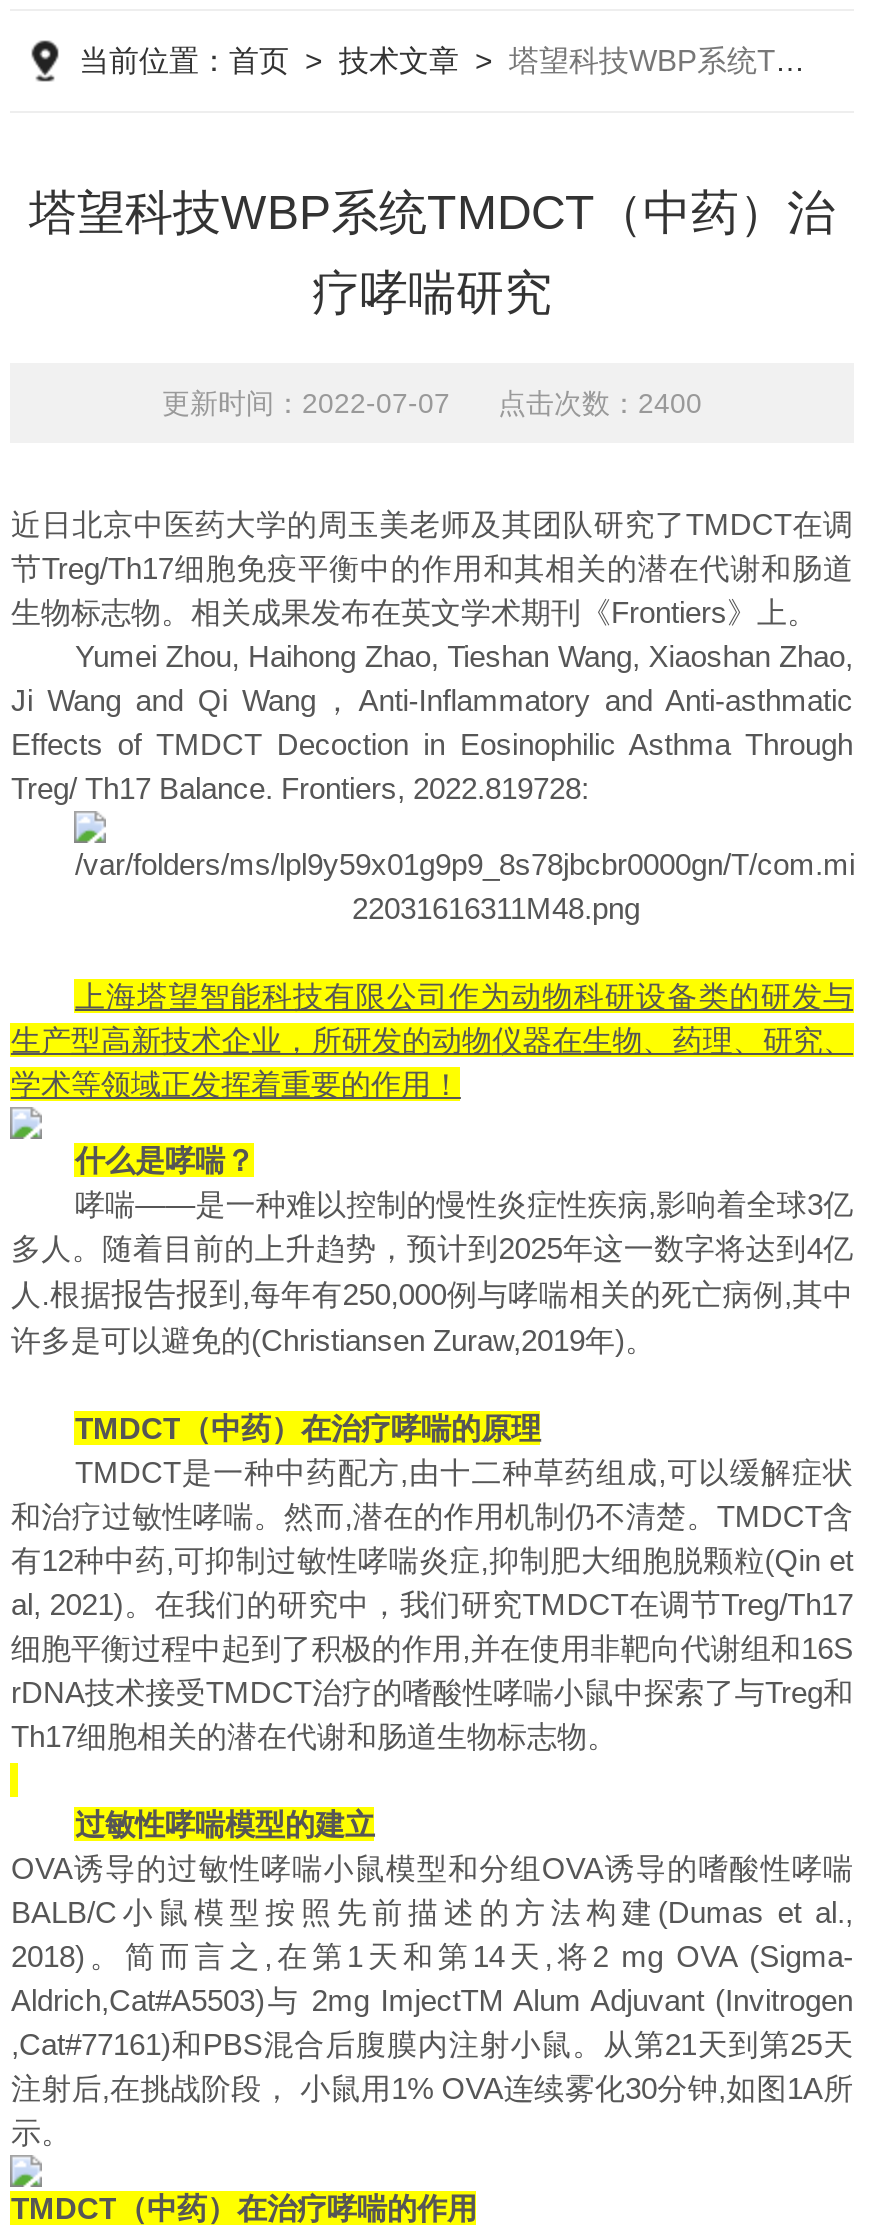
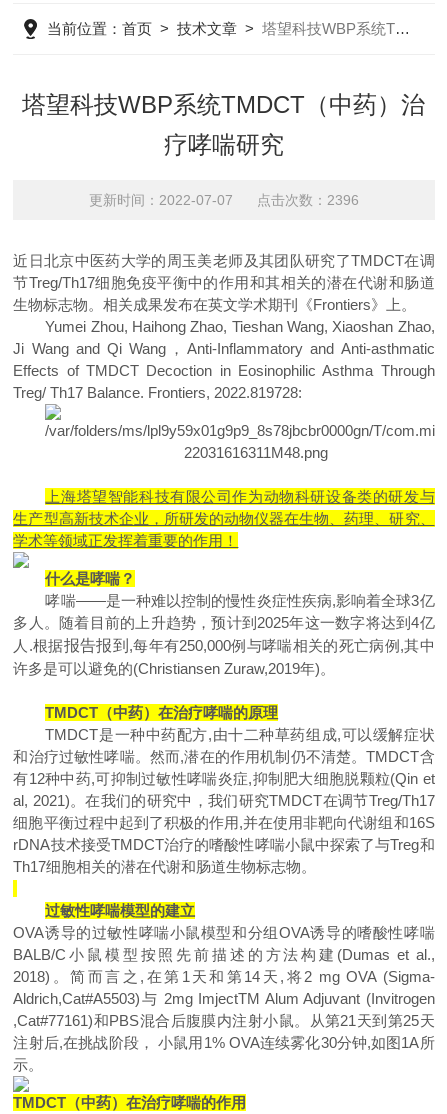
- 更新时间：2022-07-07 点击次数：2400
+ 更新时间：2022-07-07 点击次数：2396
